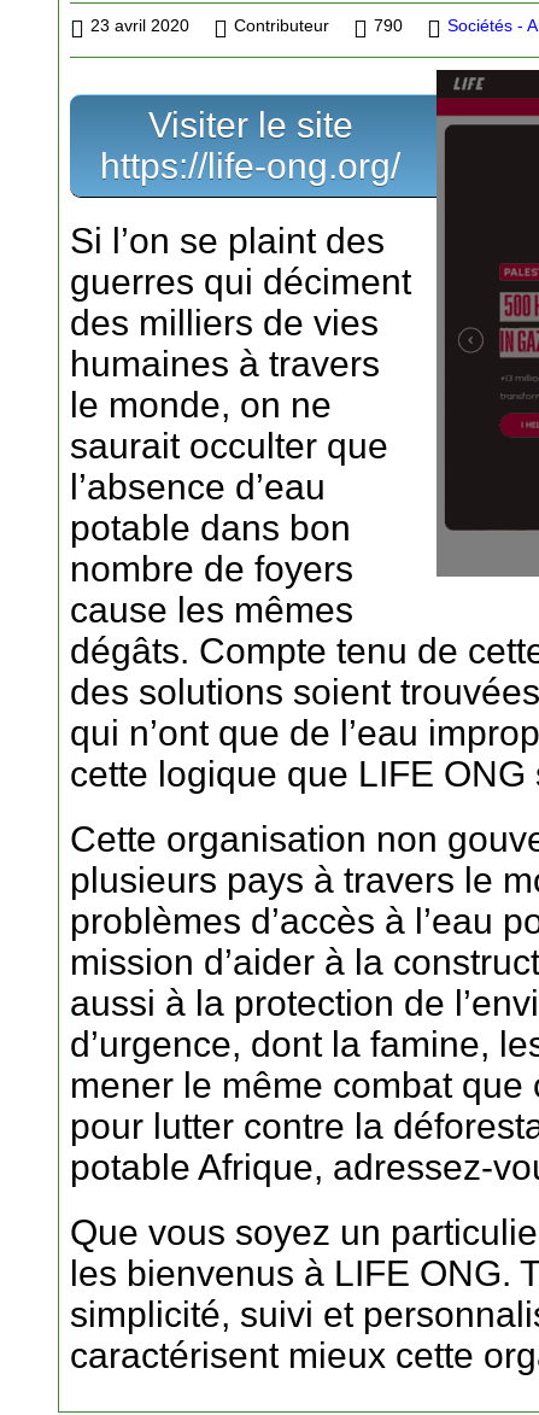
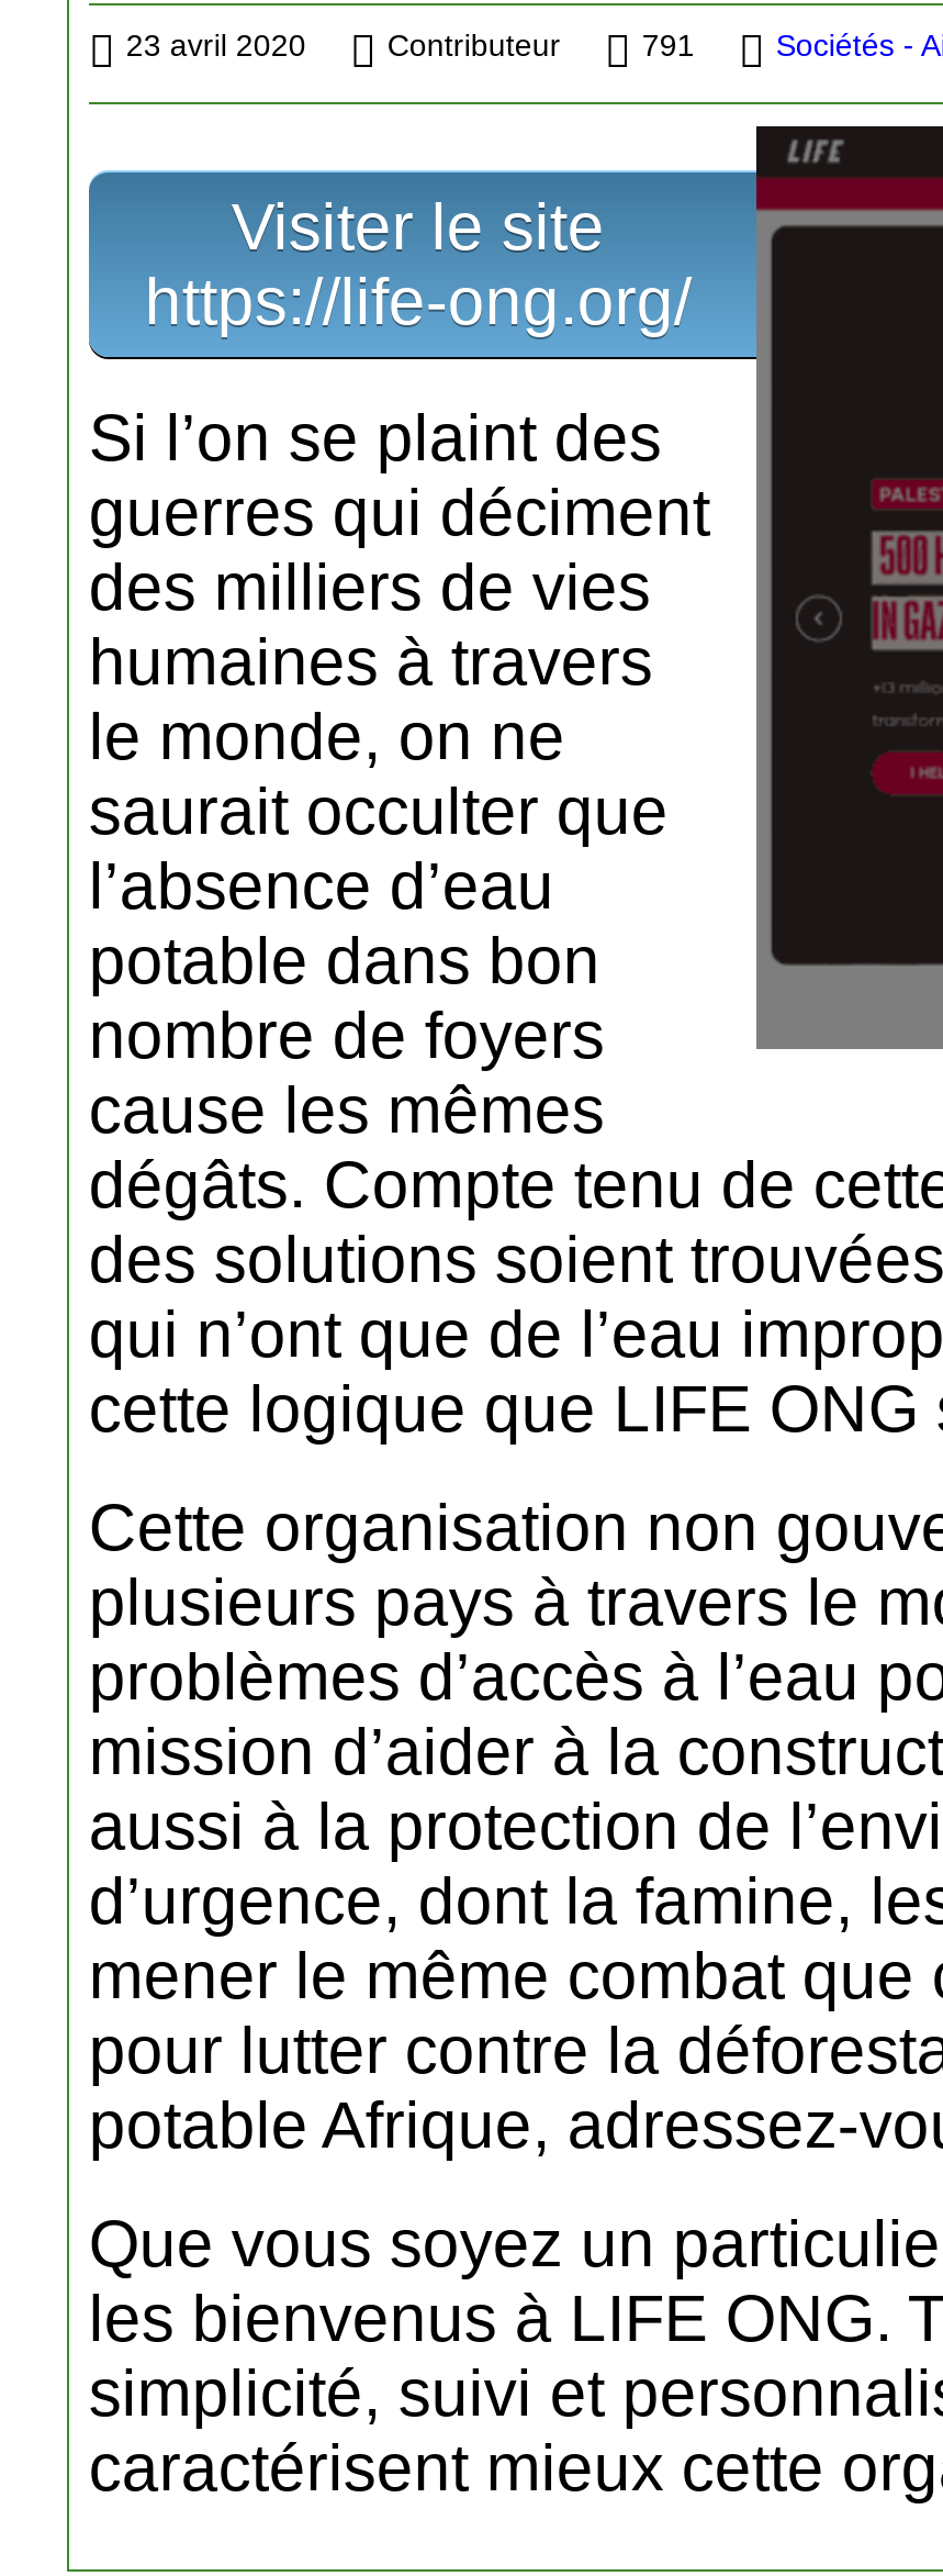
- 790
+ 791
